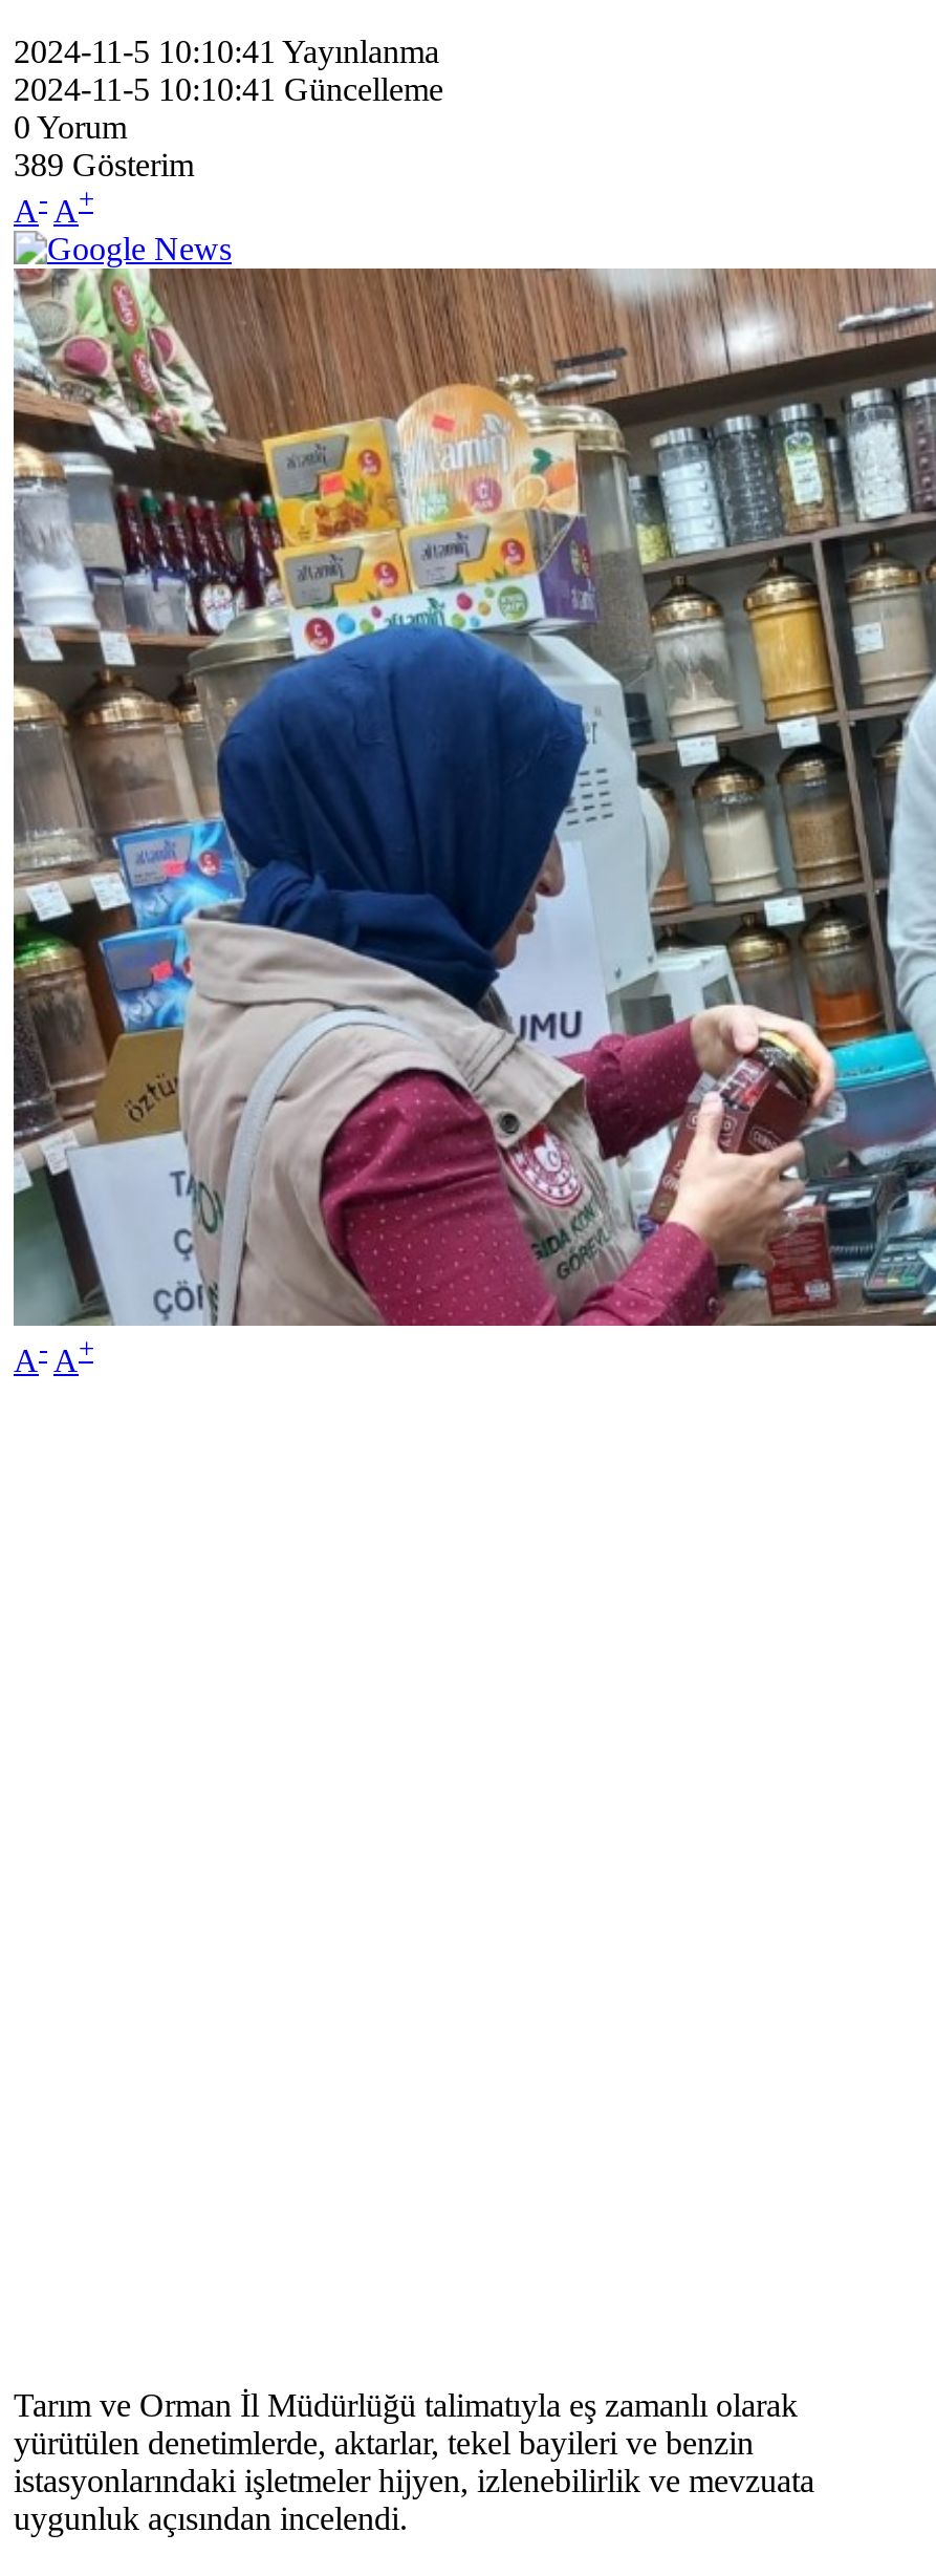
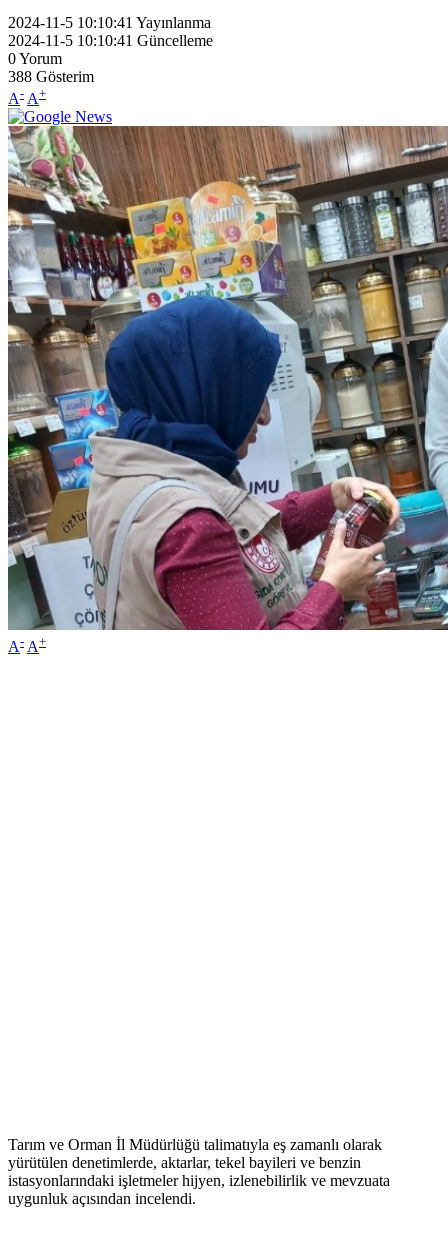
- 389 Gösterim
+ 388 Gösterim
